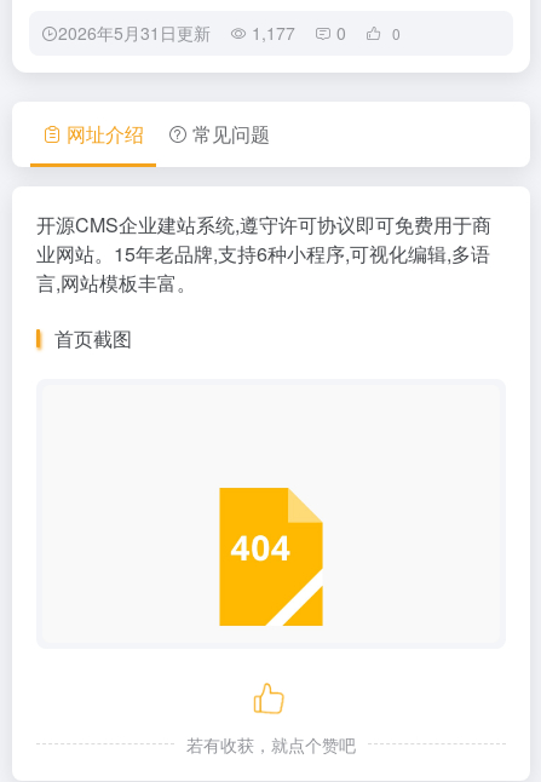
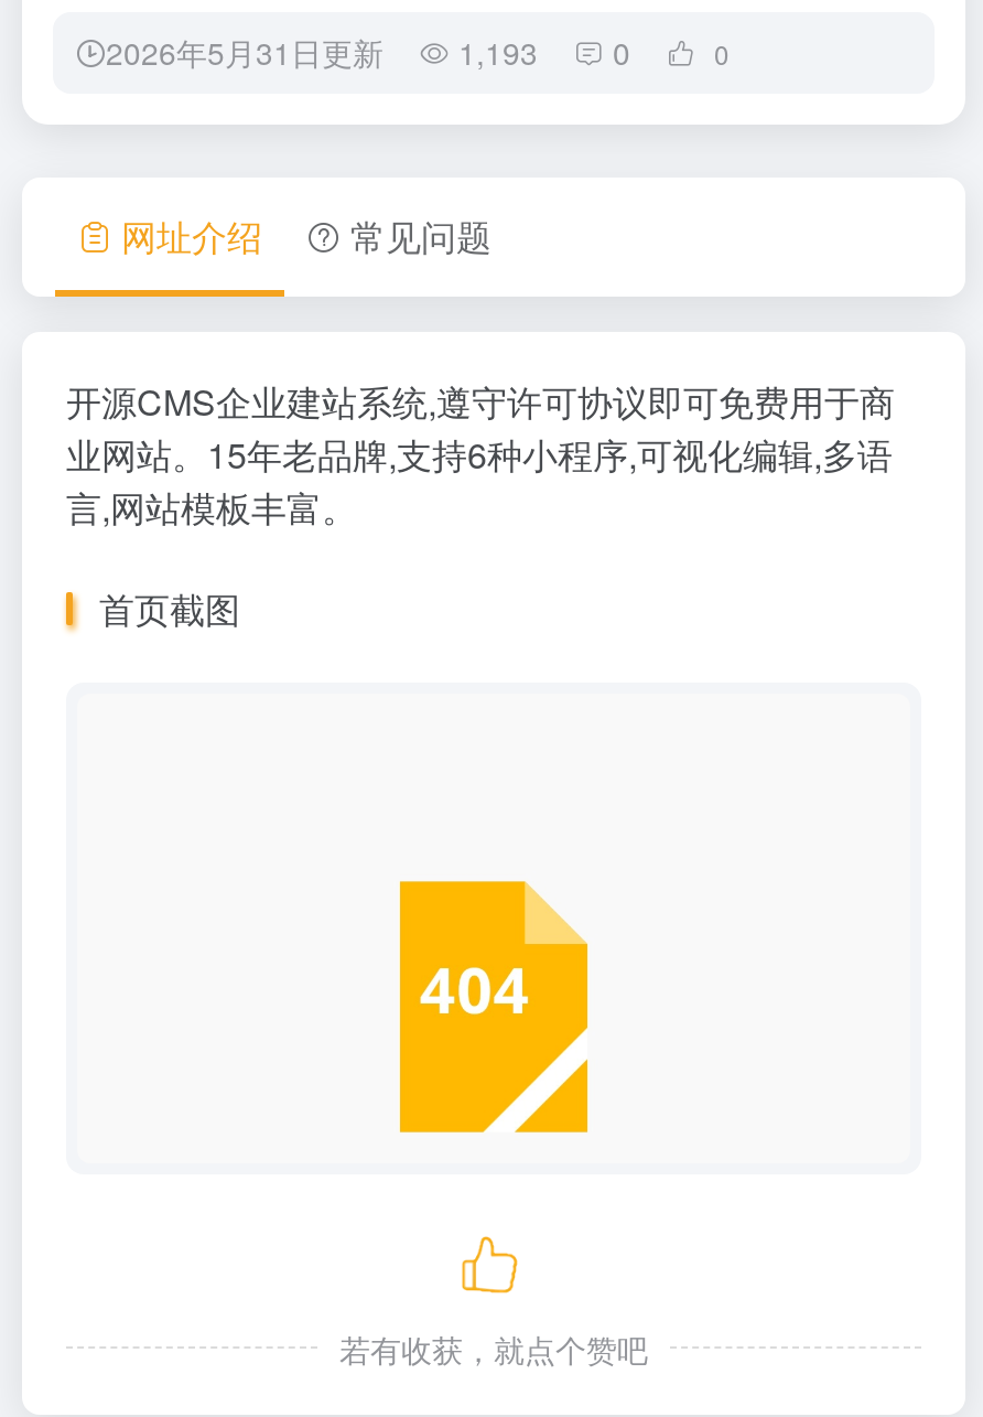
- 2026年5月31日更新 1,177 0
+ 2026年5月31日更新 1,193 0
